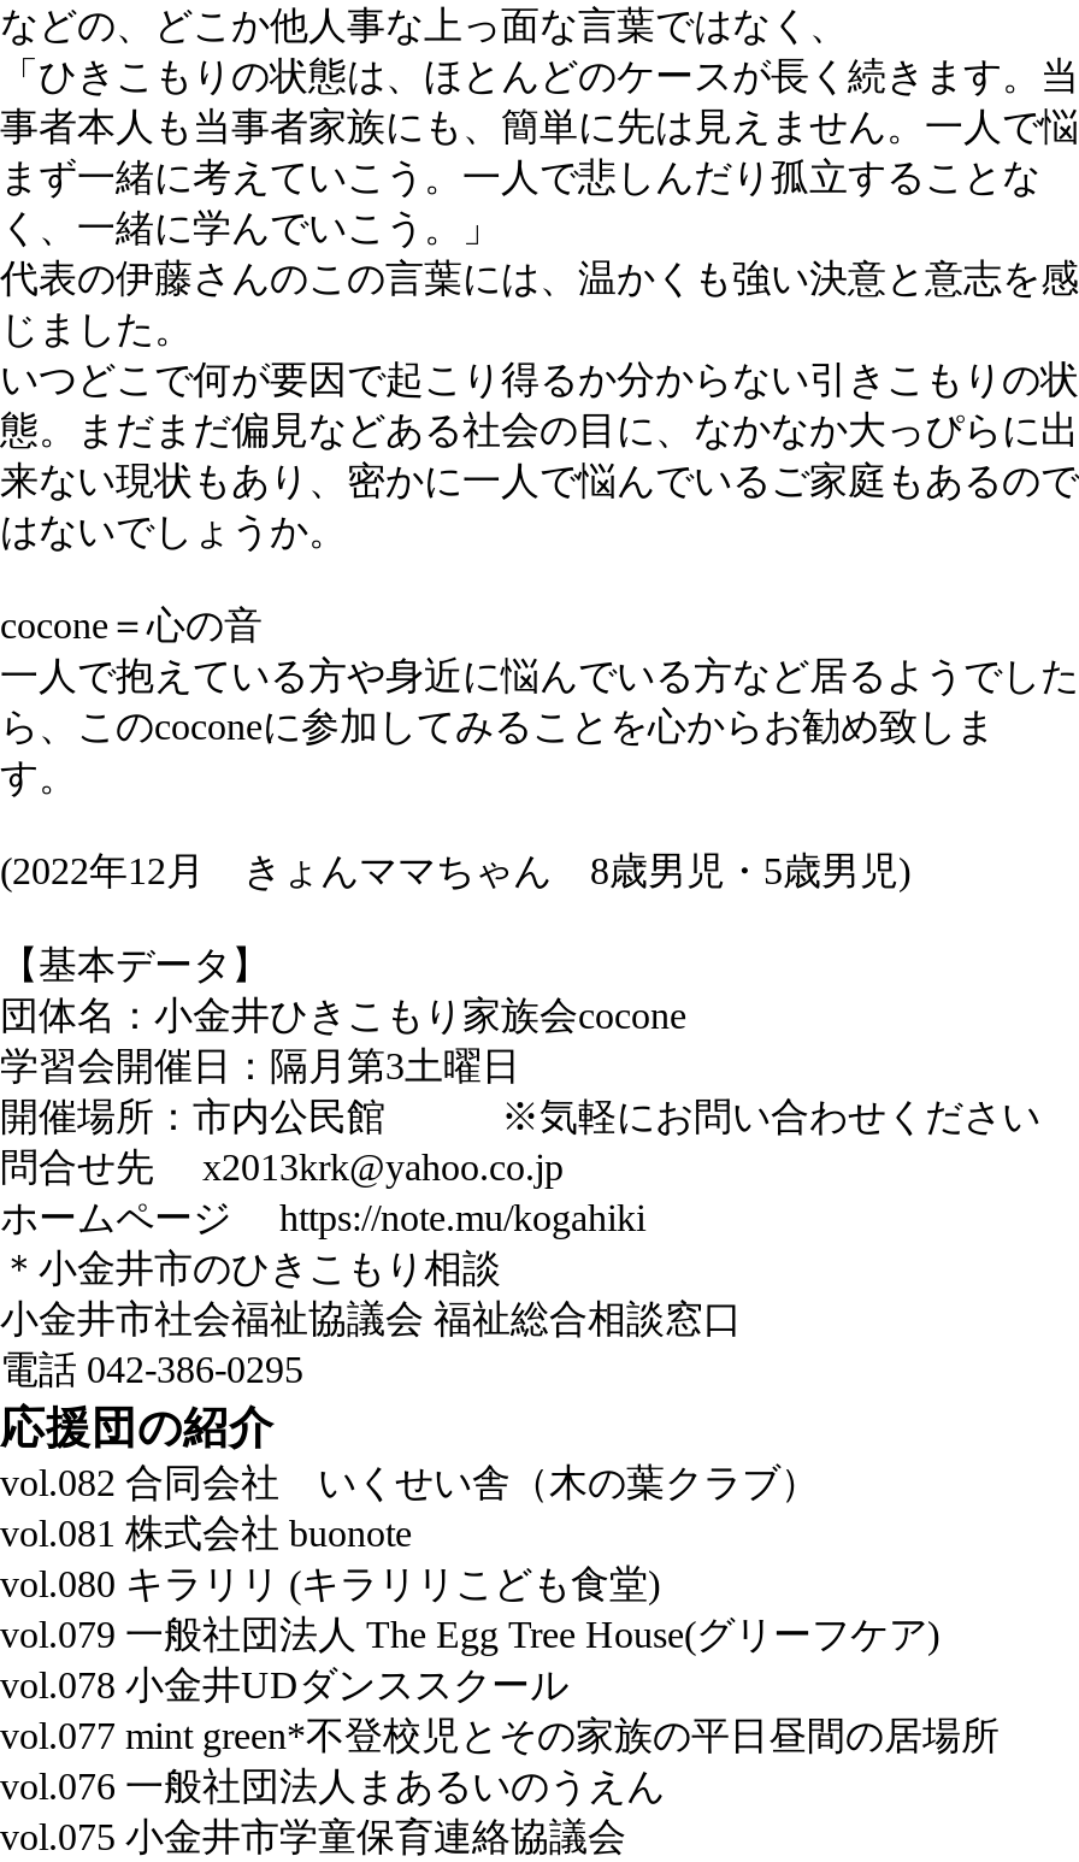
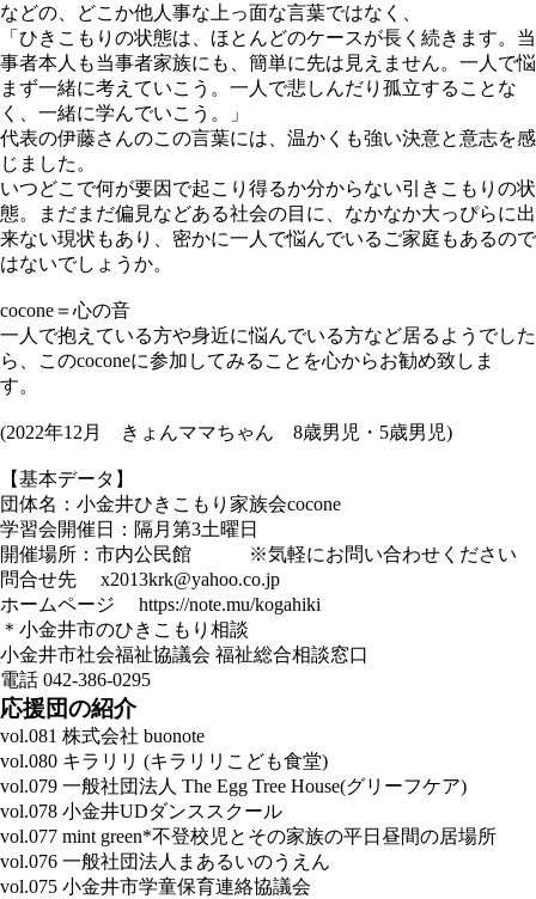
- vol.082 合同会社 いくせい舎（木の葉クラブ）
